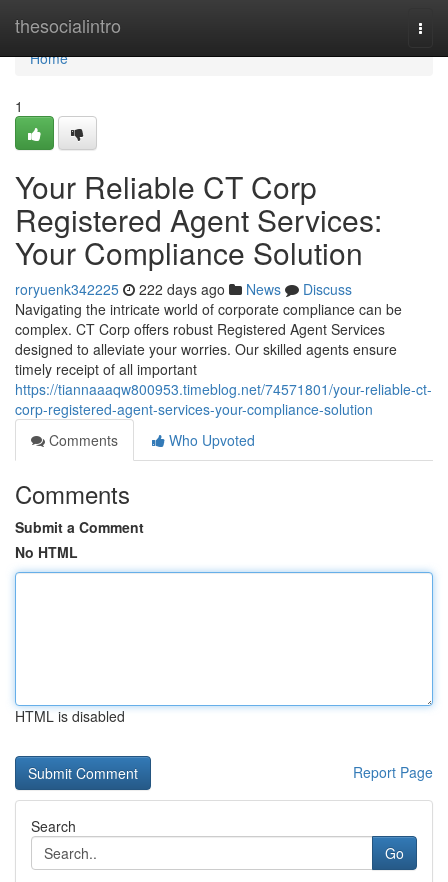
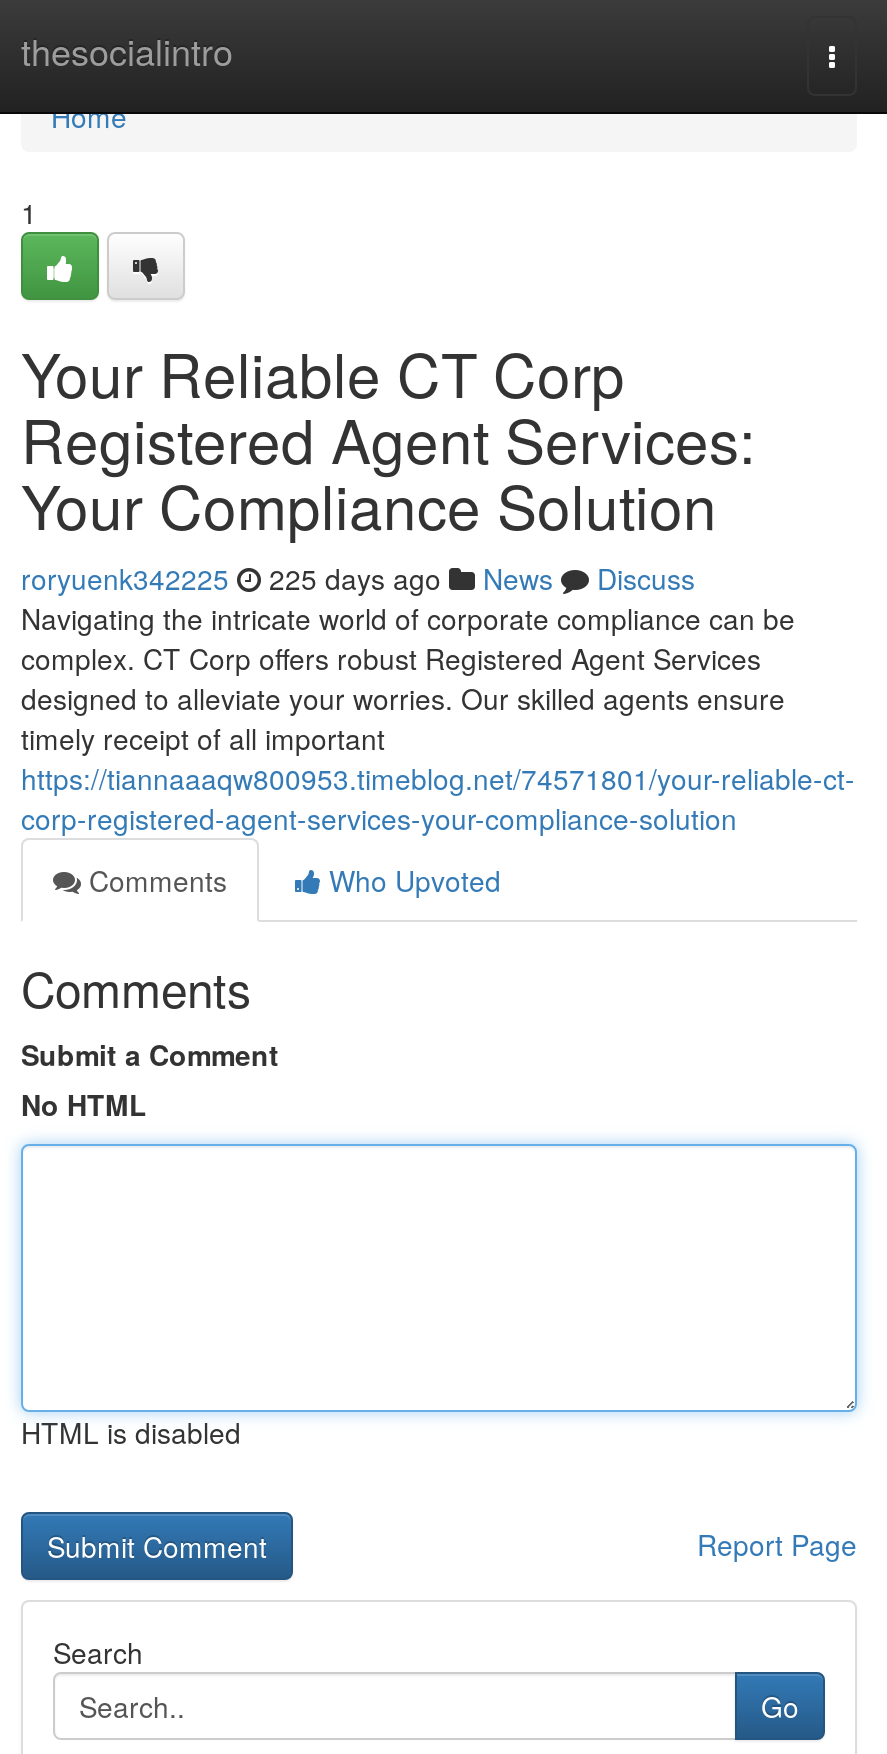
- roryuenk342225 222 days ago News Discuss
+ roryuenk342225 225 days ago News Discuss
